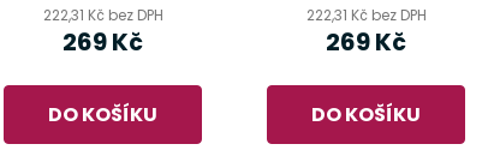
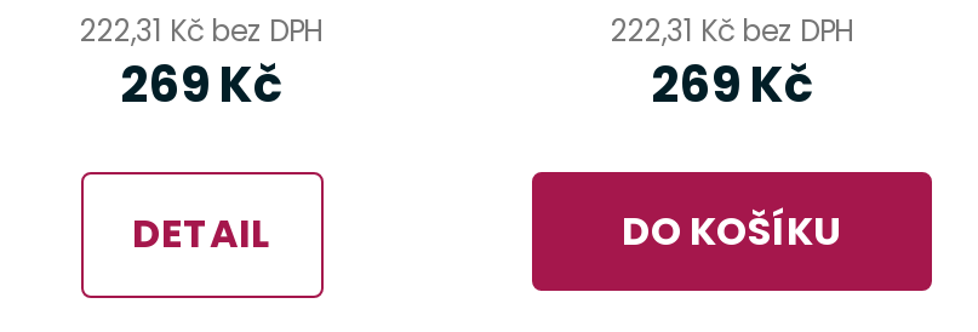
- DO KOŠÍKU
+ DETAIL
